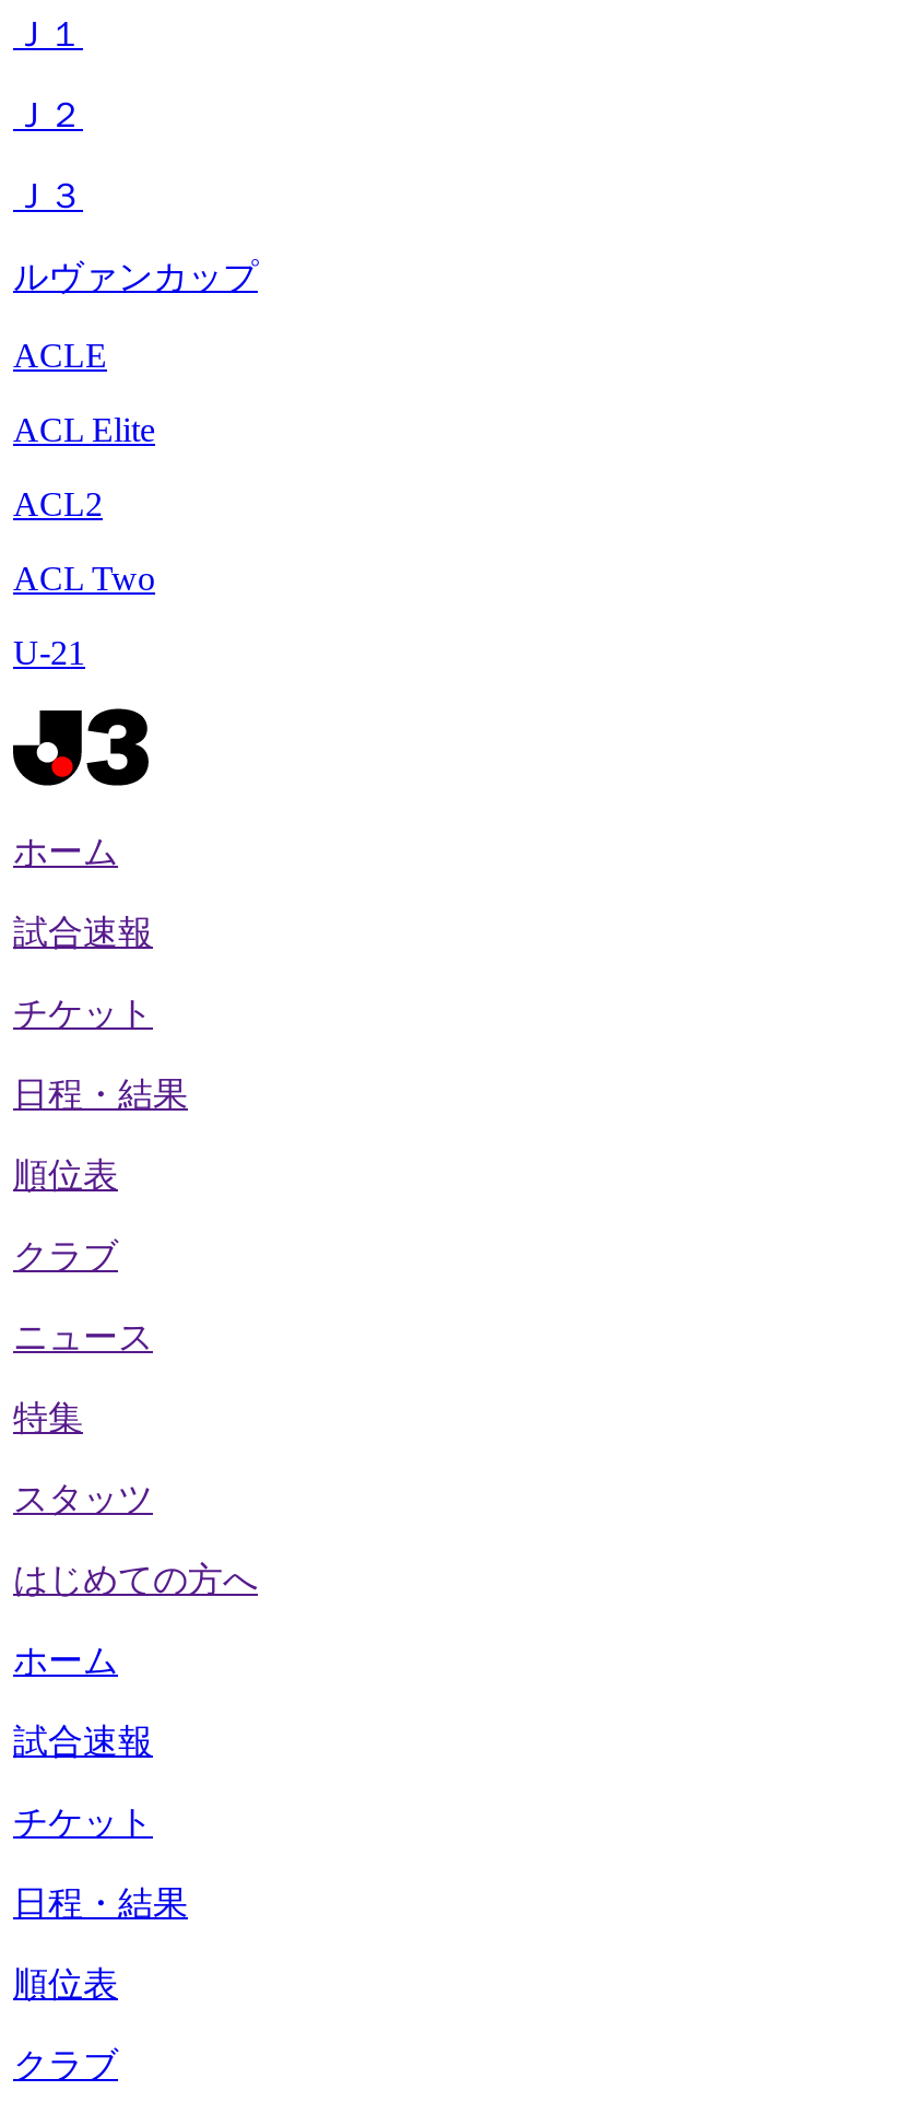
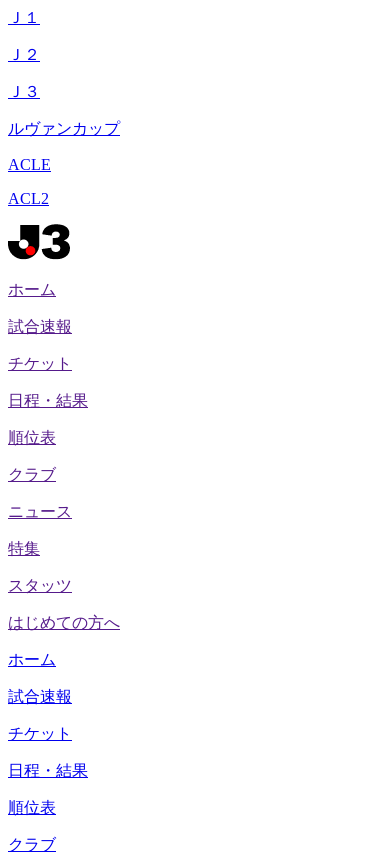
- ACL Elite

- ACL Two
- U-21
